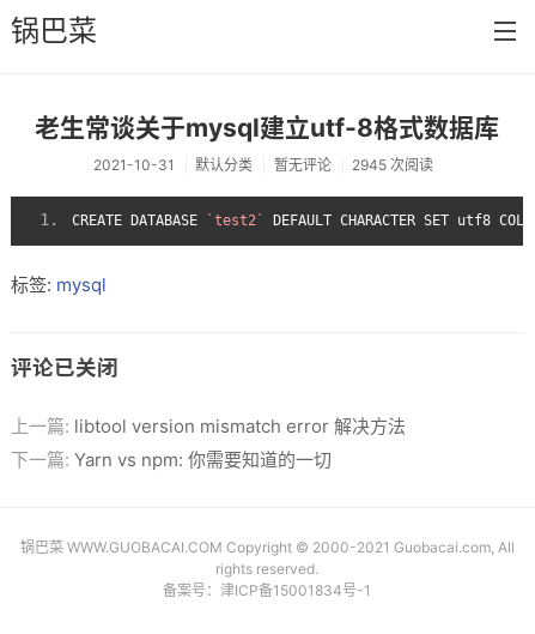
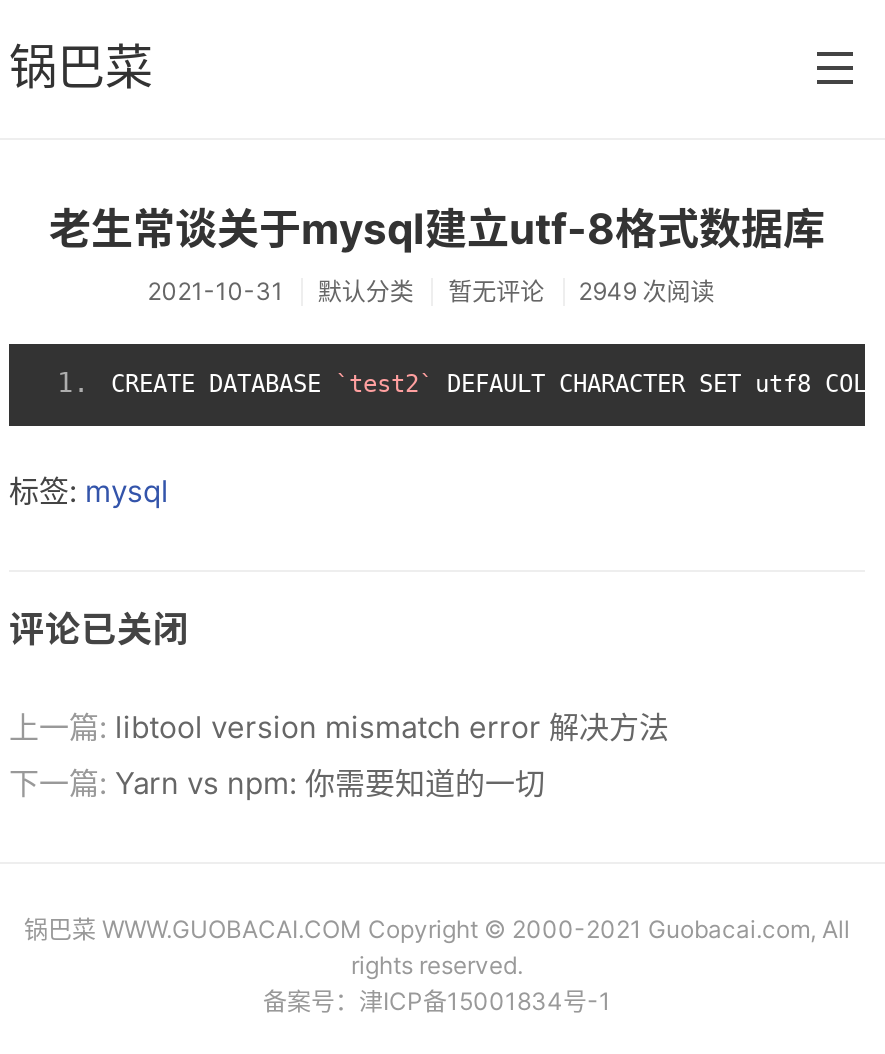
- 2021-10-31 默认分类 暂无评论 2945 次阅读
+ 2021-10-31 默认分类 暂无评论 2949 次阅读
